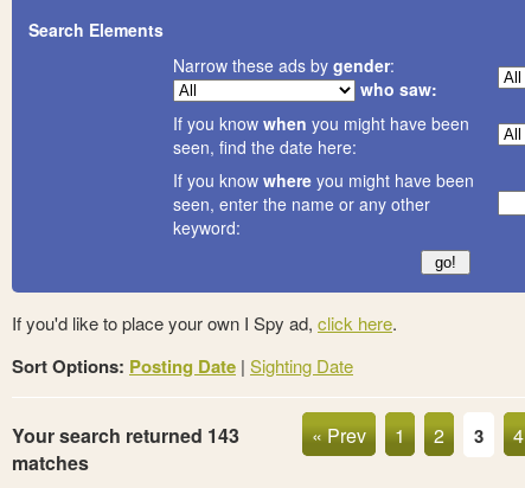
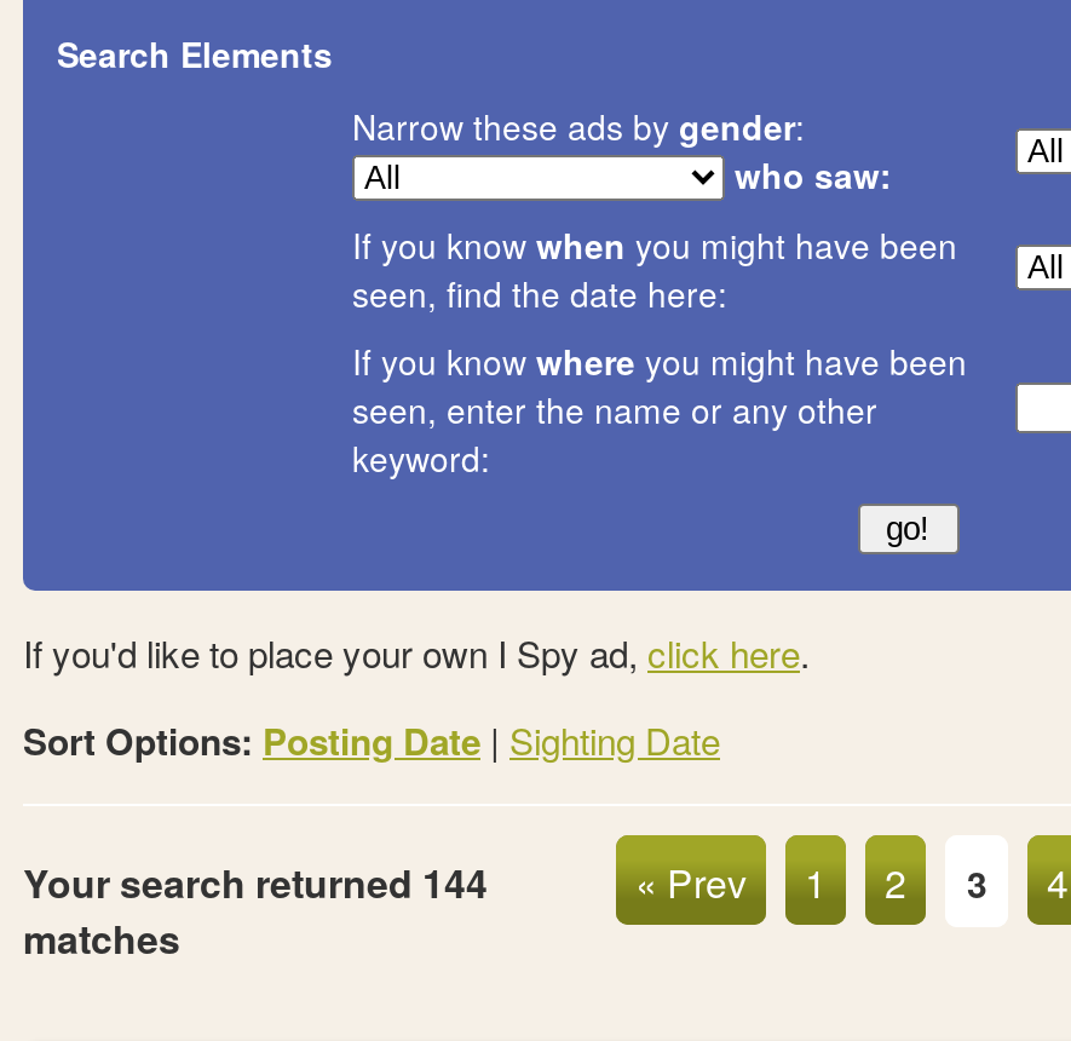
- Your search returned 143
+ Your search returned 144
